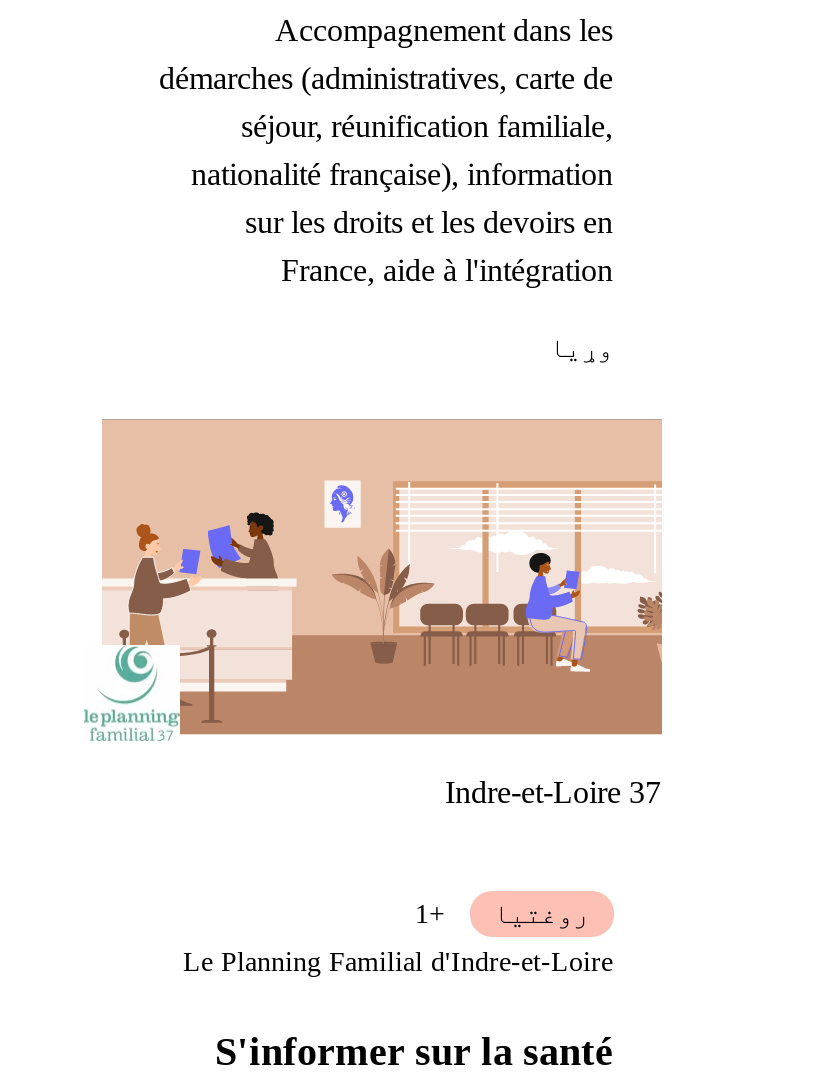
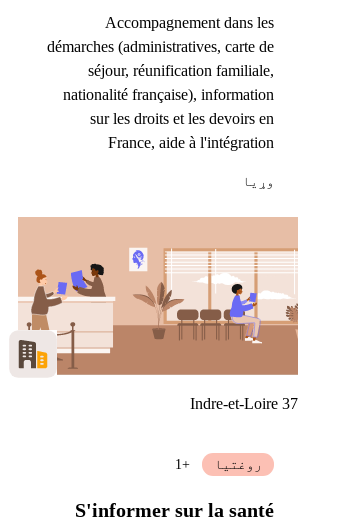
- [image]
+ [image]

- Le Planning Familial d'Indre-et-Loire
